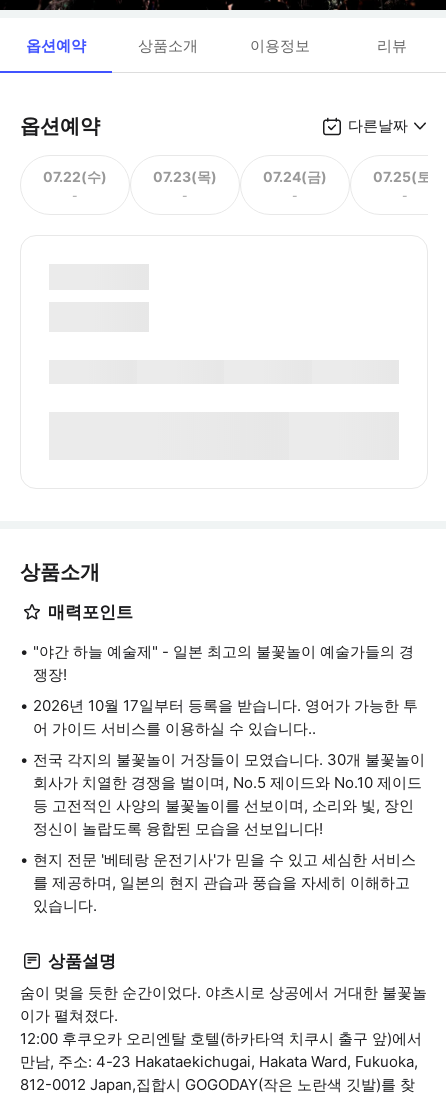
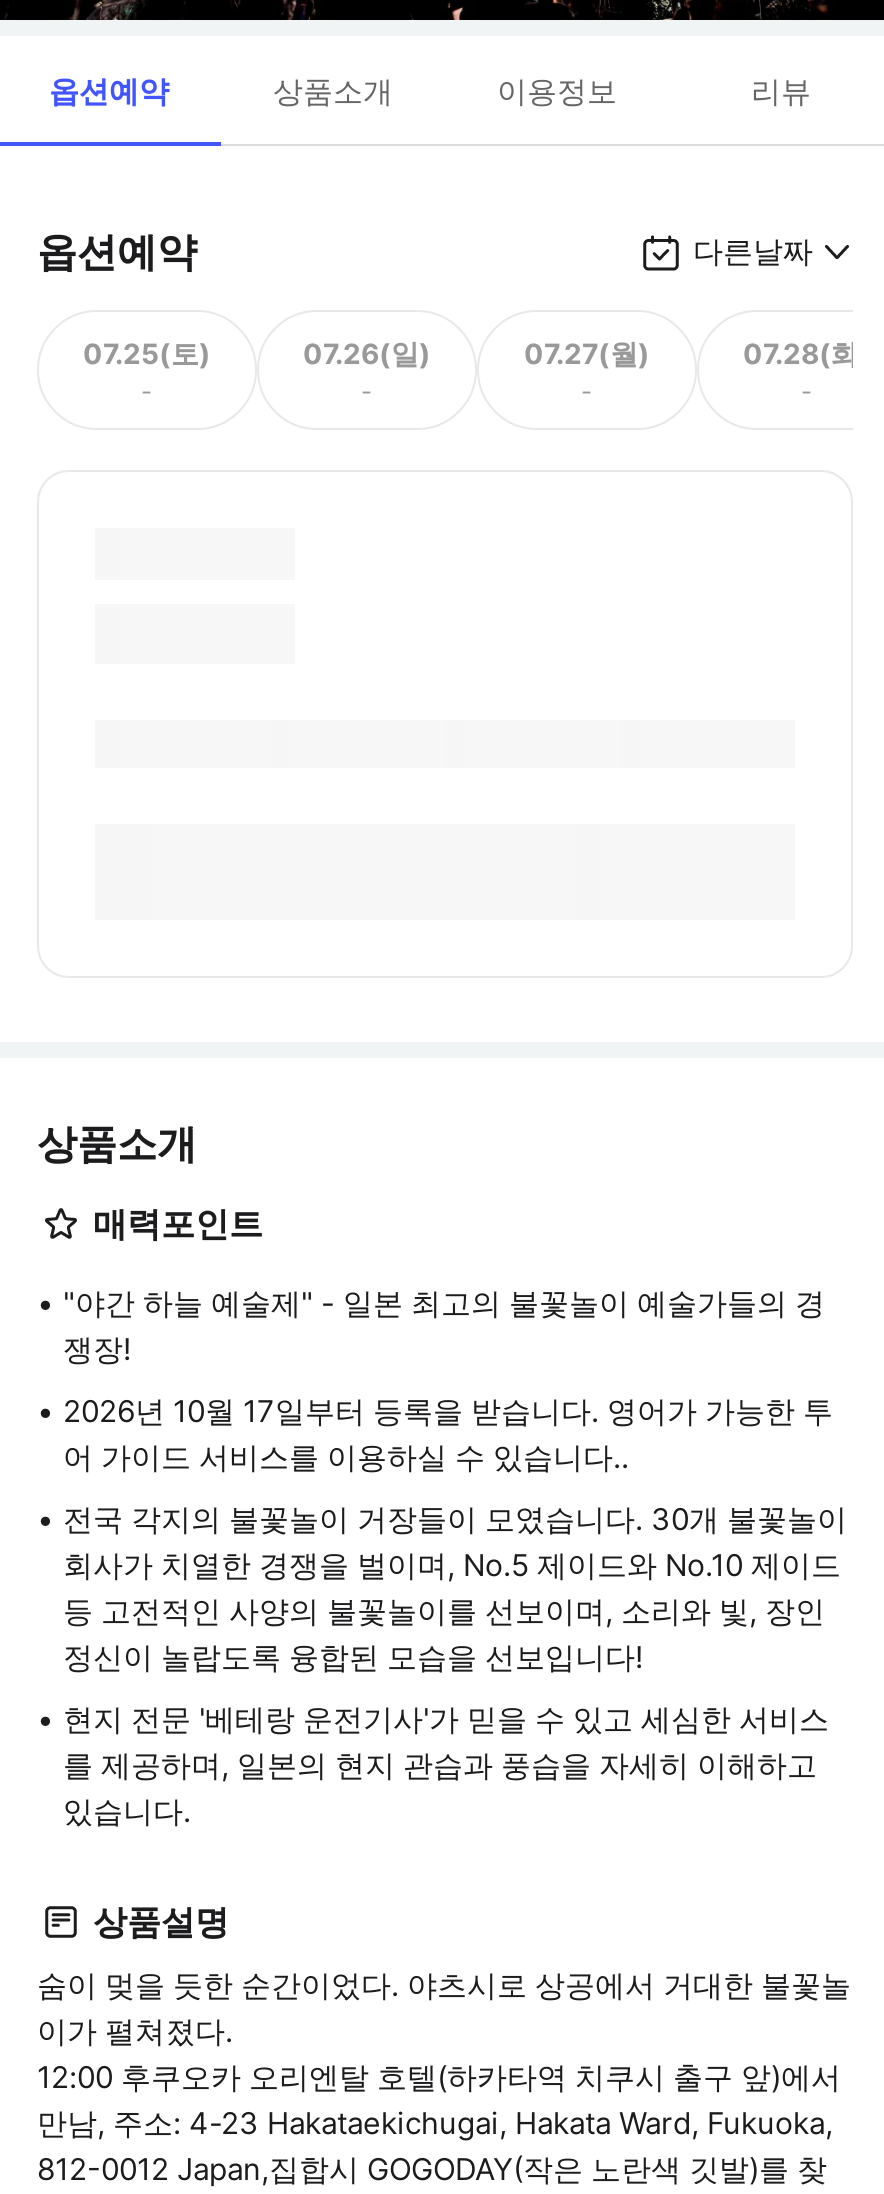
- 07.22(수)
+ 07.25(토)

- 07.23(목)
+ 07.26(일)

- 07.24(금)
+ 07.27(월)

- 07.25(토)
+ 07.28(화)
